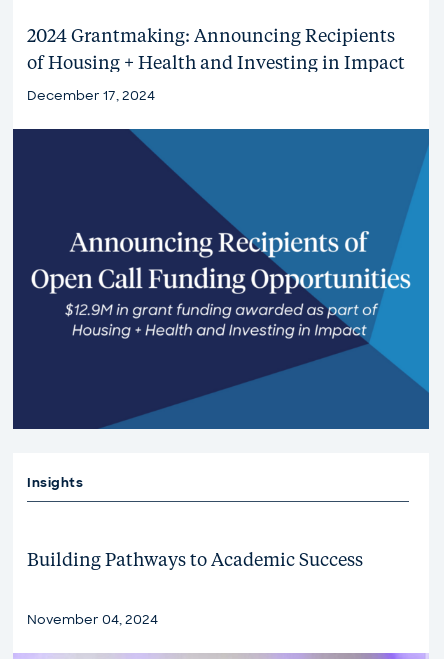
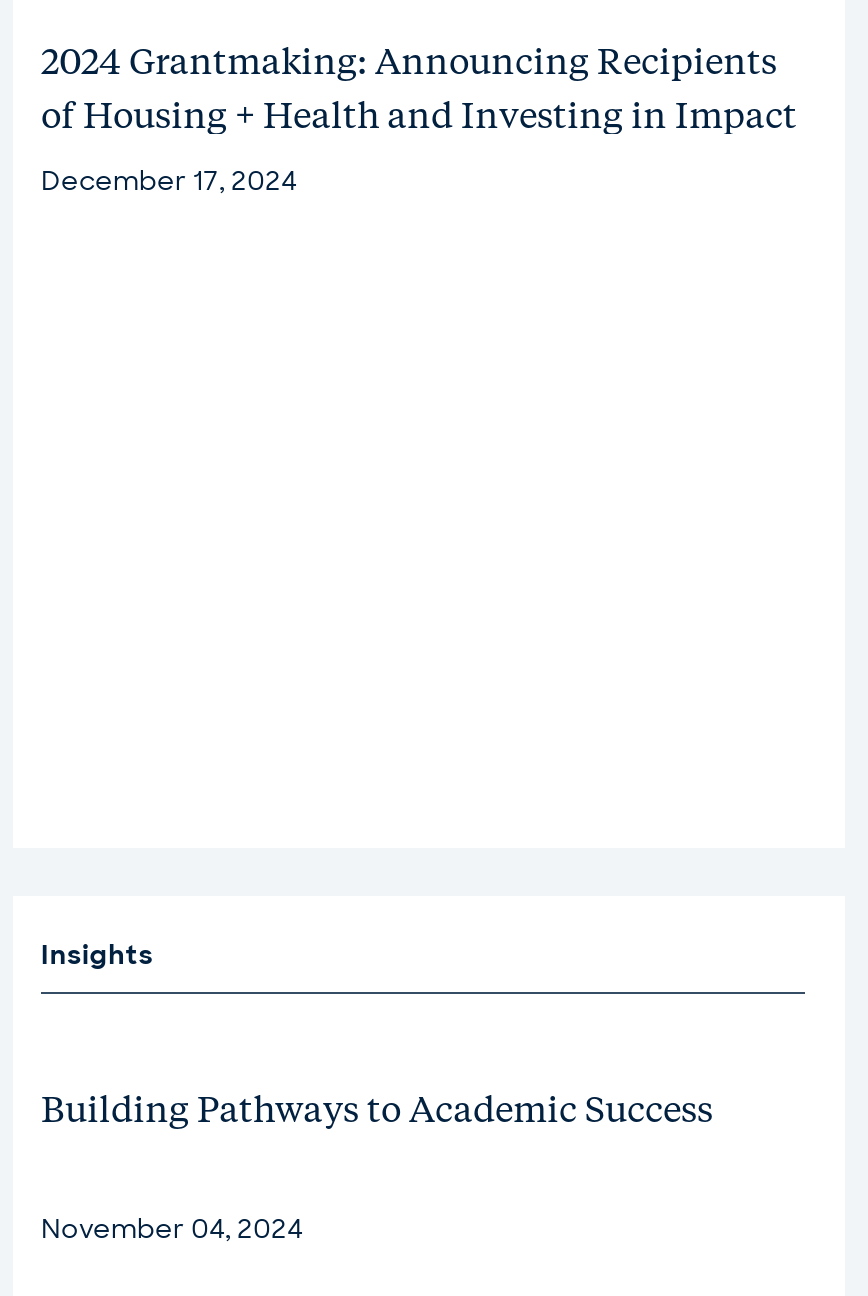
- [image]
